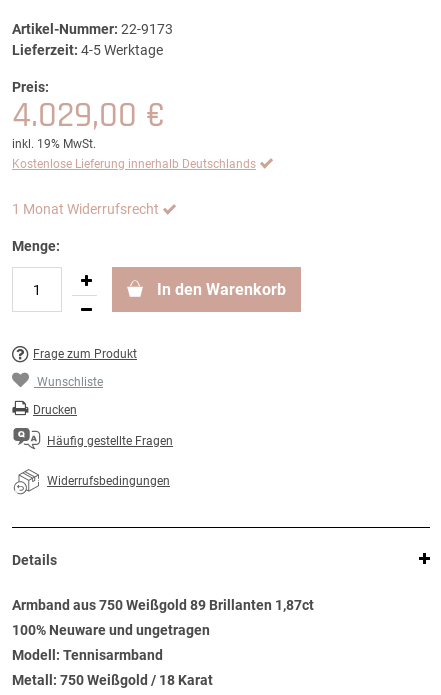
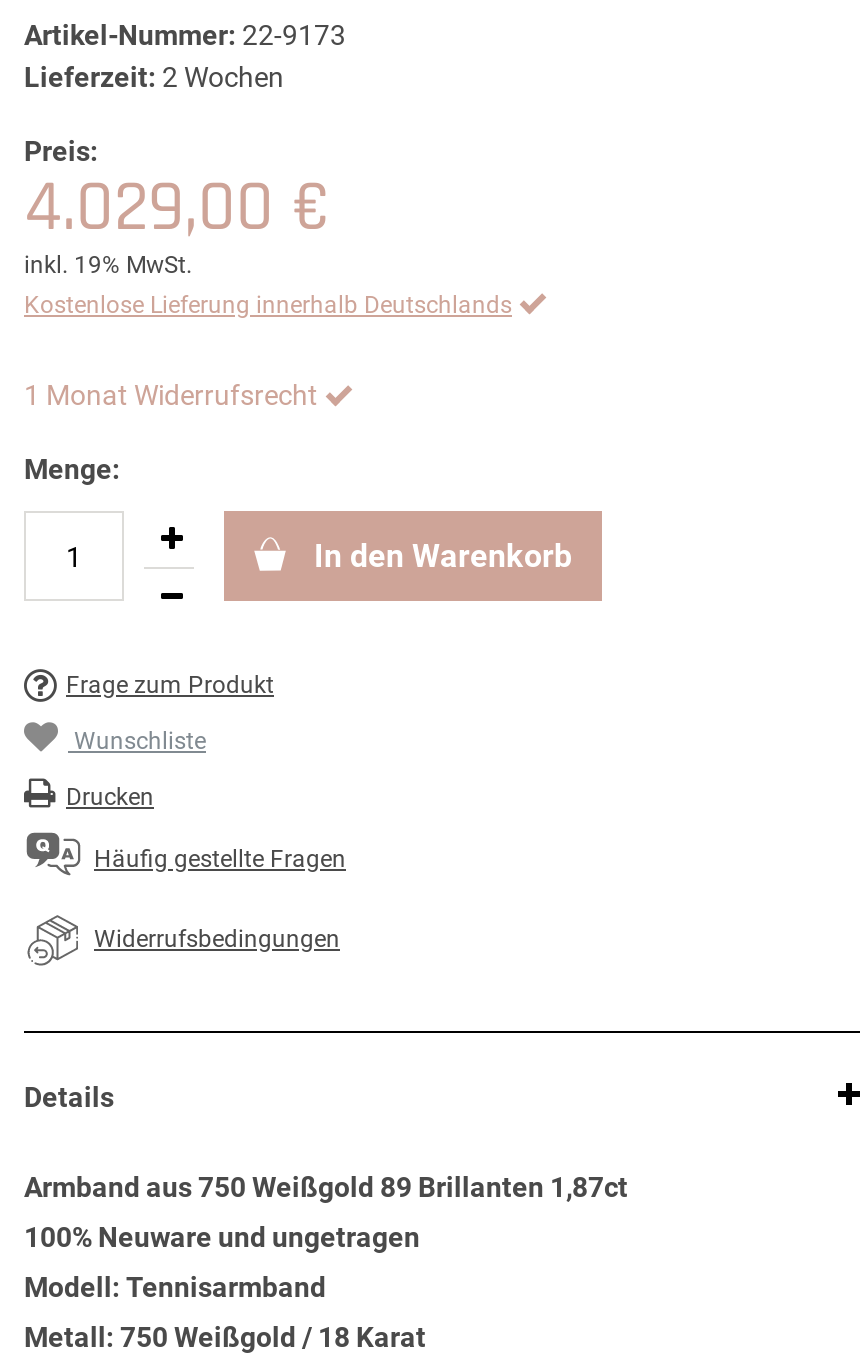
- Lieferzeit: 4-5 Werktage
+ Lieferzeit: 2 Wochen
